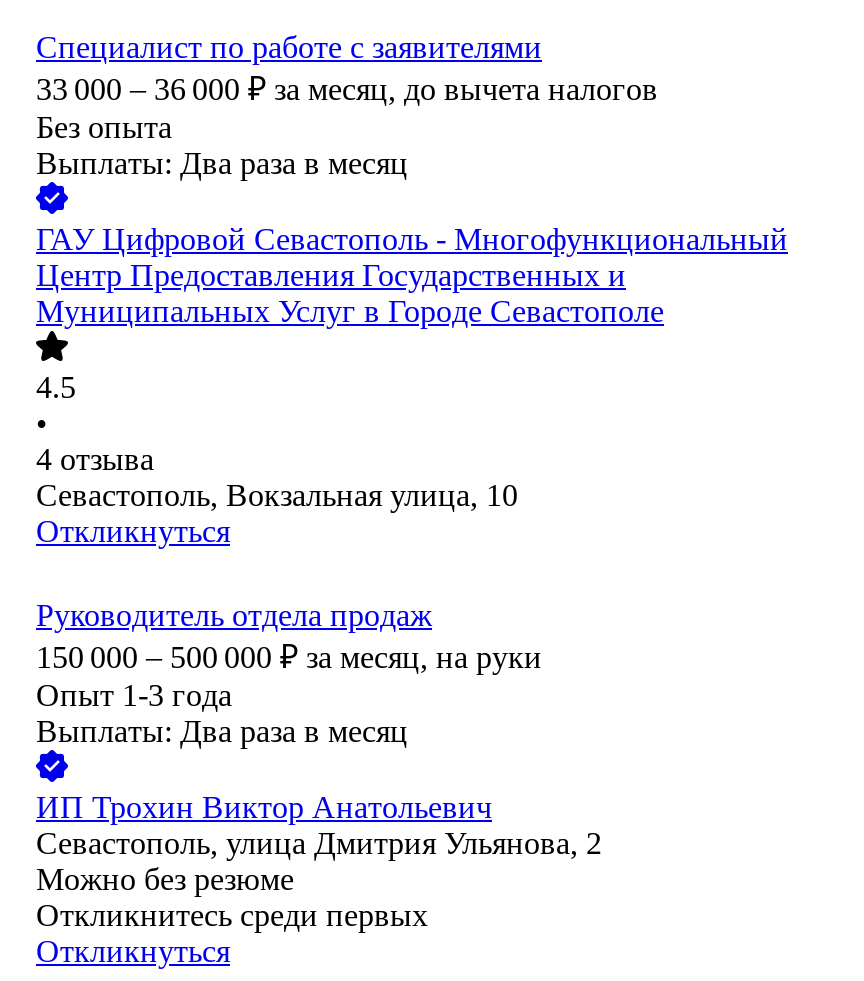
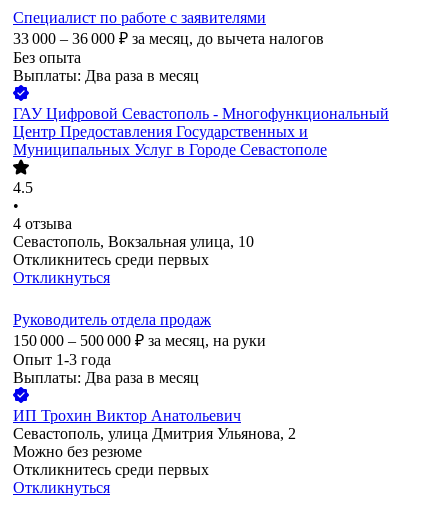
+ Откликнитесь среди первых
